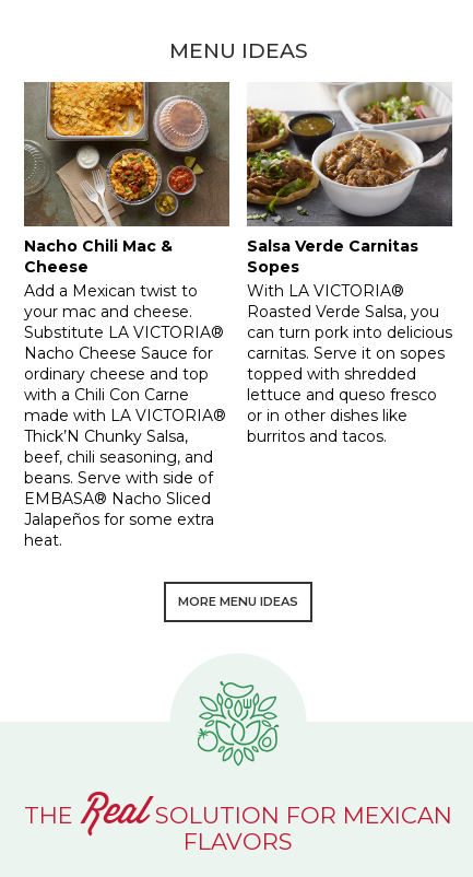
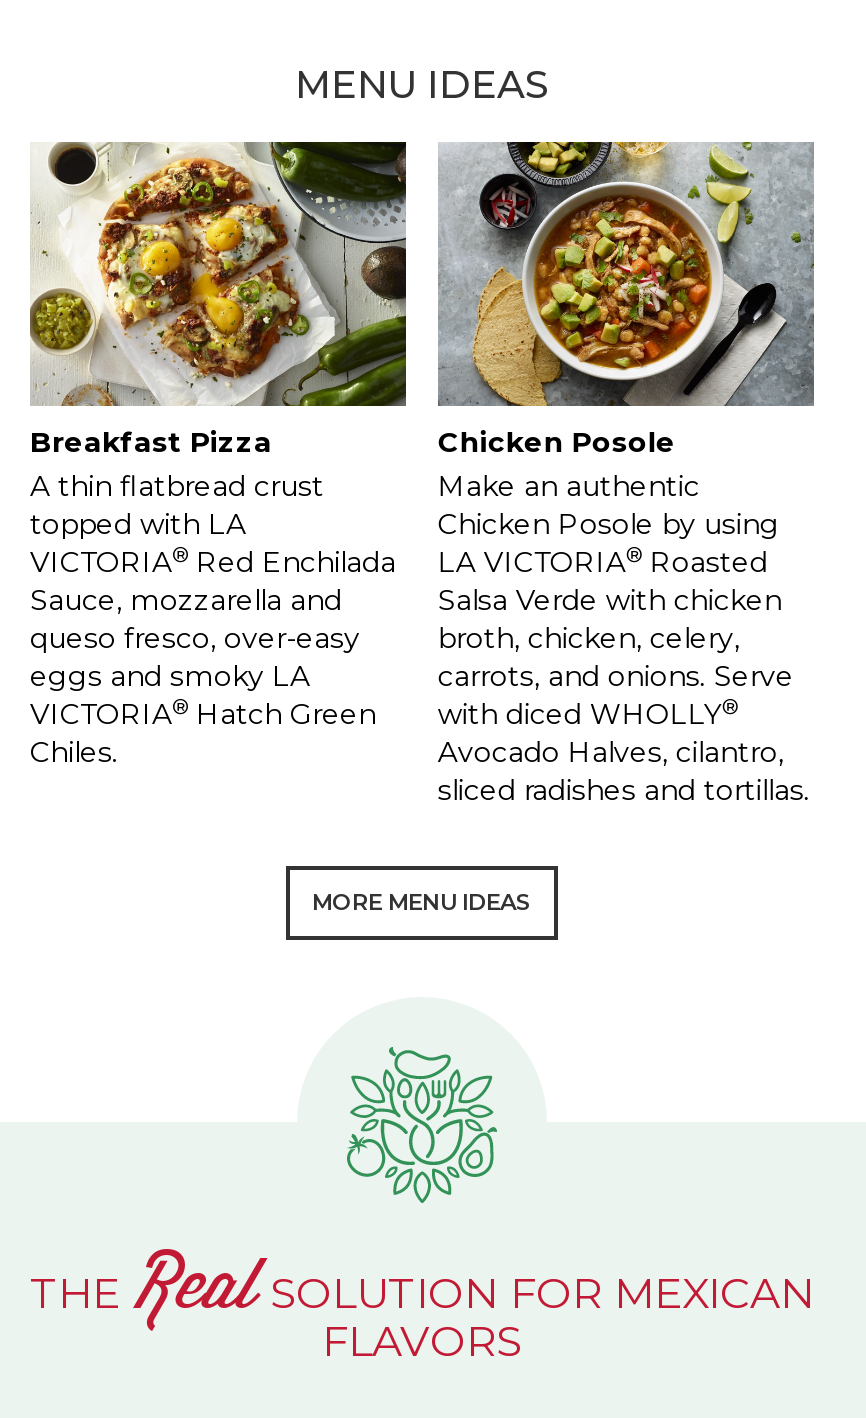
- [image]
- Nacho Chili Mac &
- Cheese
- Add a Mexican twist to
- your mac and cheese.
- Substitute LA VICTORIA®
- Nacho Cheese Sauce for
- ordinary cheese and top
- with a Chili Con Carne
- made with LA VICTORIA®
- Thick’N Chunky Salsa,
- beef, chili seasoning, and
- beans. Serve with side of
- EMBASA® Nacho Sliced
- Jalapeños for some extra
- heat.
+ [image]
+ Breakfast Pizza
+ A thin flatbread crust
+ topped with LA
+ VICTORIA® Red Enchilada
+ Sauce, mozzarella and
+ queso fresco, over-easy
+ eggs and smoky LA
+ VICTORIA® Hatch Green
+ Chiles.

- [image]
+ [image]

- Salsa Verde Carnitas
- Sopes
- With LA VICTORIA®
- Roasted Verde Salsa, you
- can turn pork into delicious
- carnitas. Serve it on sopes
- topped with shredded
- lettuce and queso fresco
- or in other dishes like
- burritos and tacos.
+ Chicken Posole
+ Make an authentic
+ Chicken Posole by using
+ LA VICTORIA® Roasted
+ Salsa Verde with chicken
+ broth, chicken, celery,
+ carrots, and onions. Serve
+ with diced WHOLLY®
+ Avocado Halves, cilantro,
+ sliced radishes and tortillas.
